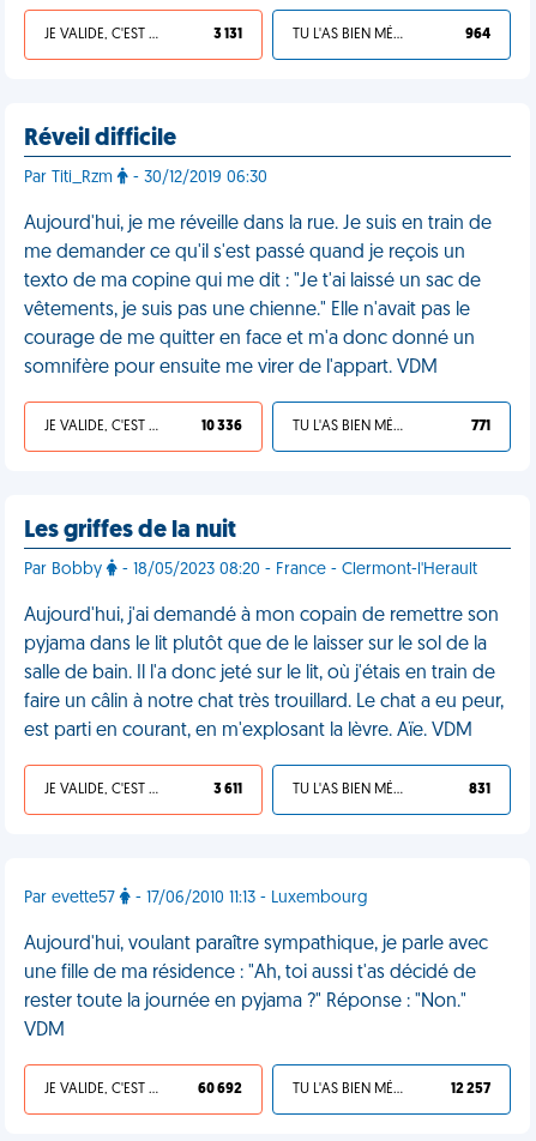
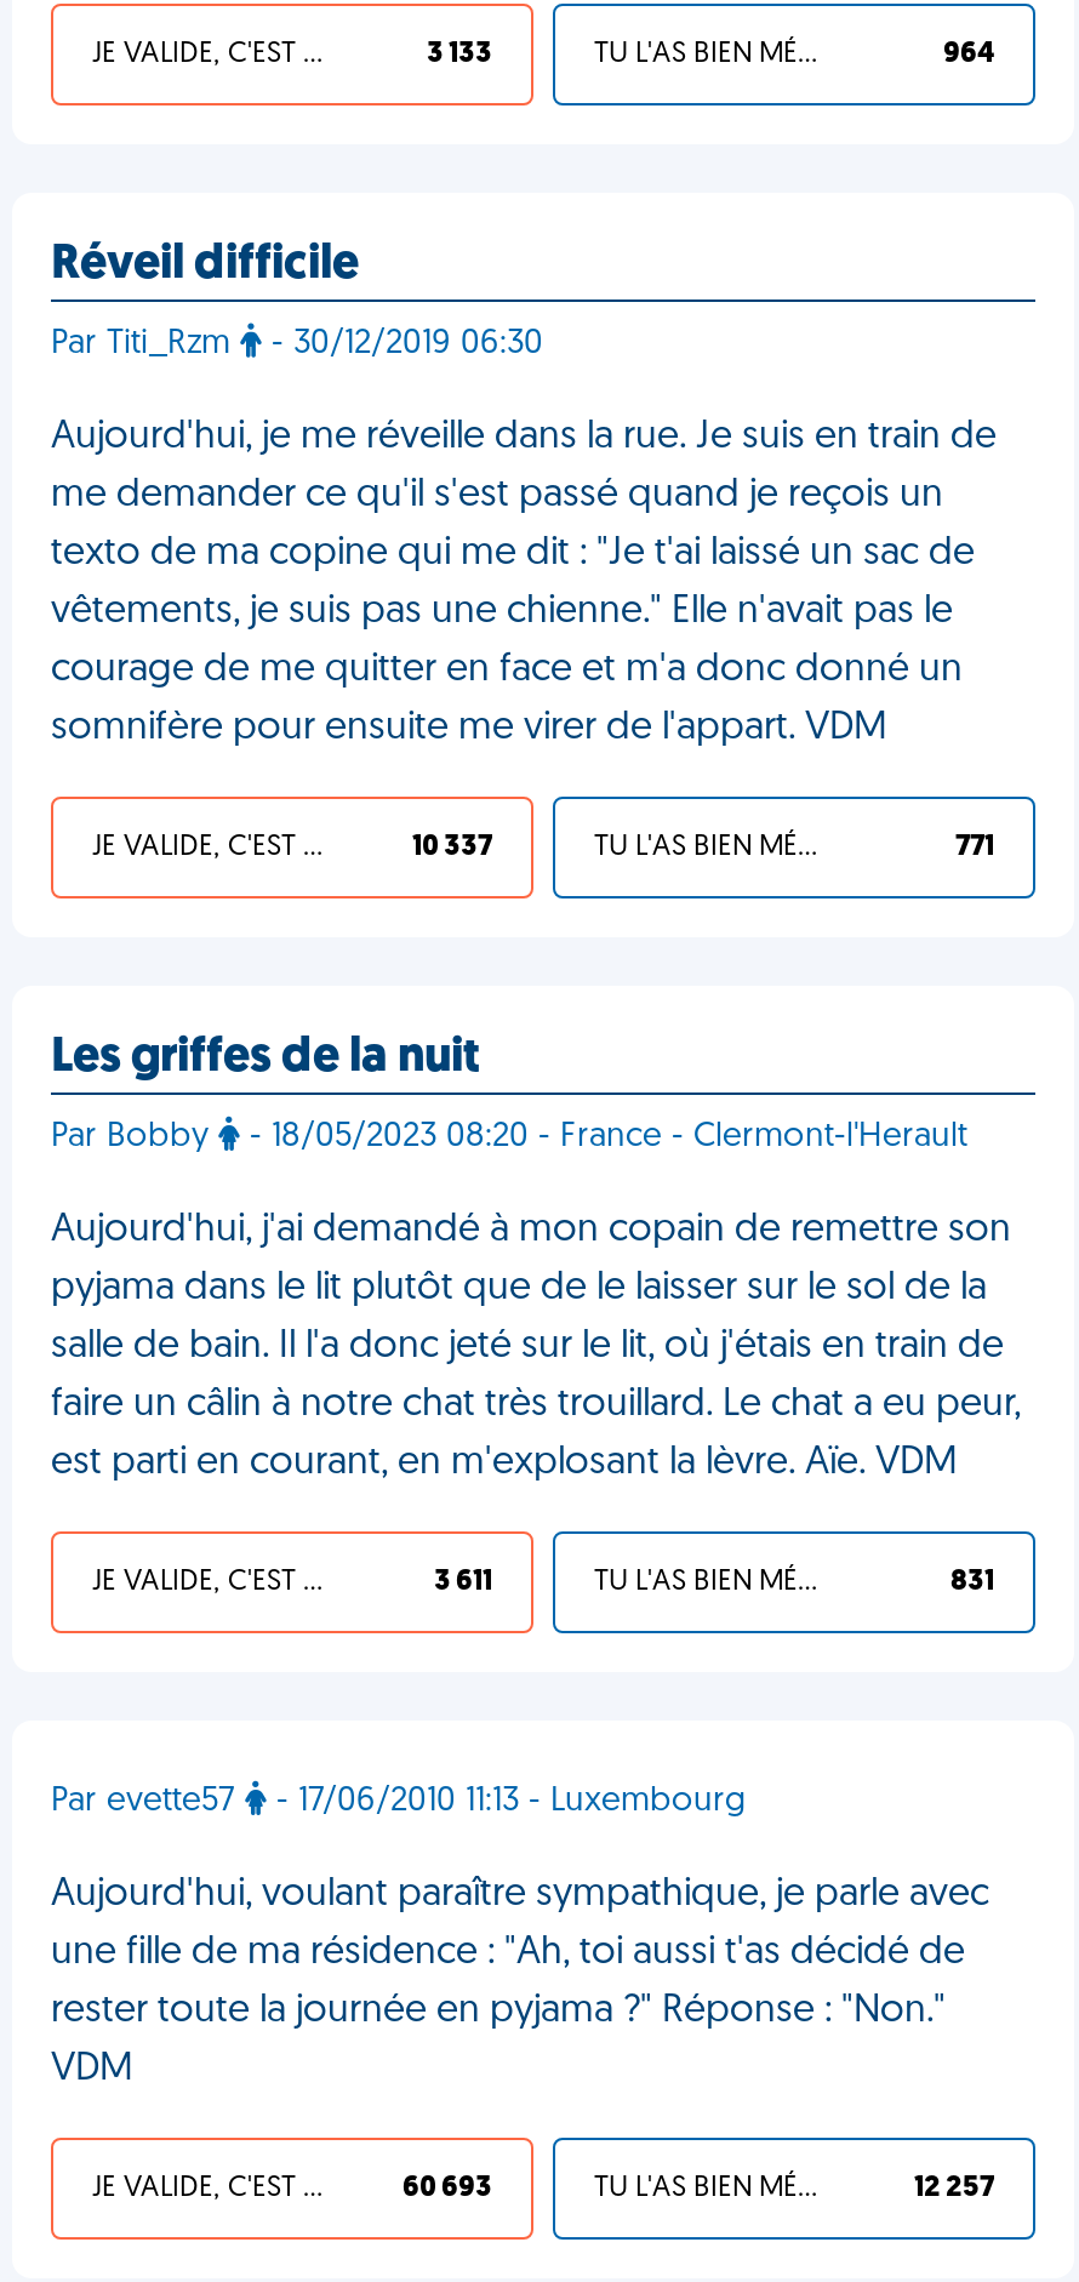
- 3 131
+ 3 133

- 10 336
+ 10 337

- 60 692
+ 60 693
